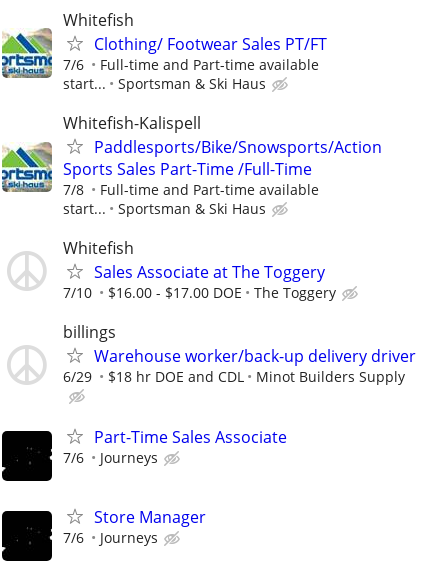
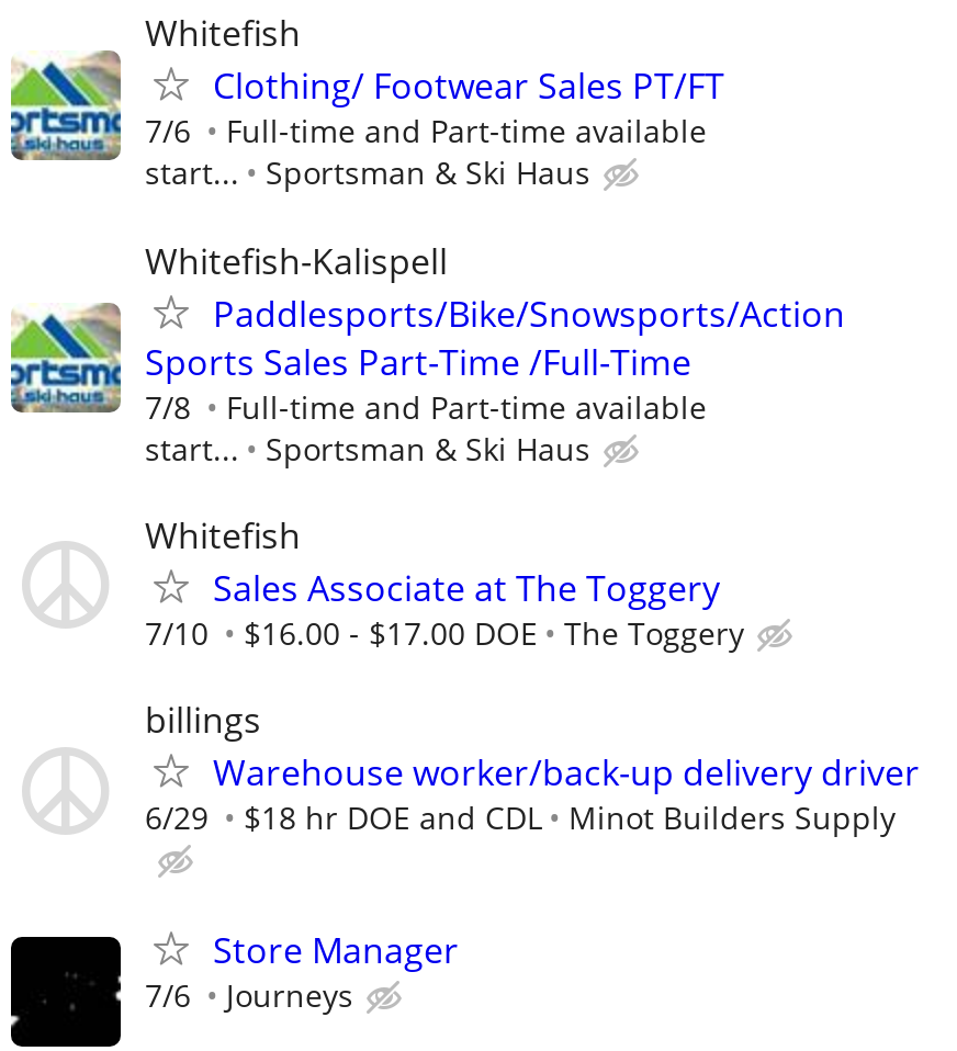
- Part-Time Sales Associate
- 7/6
- Journeys
